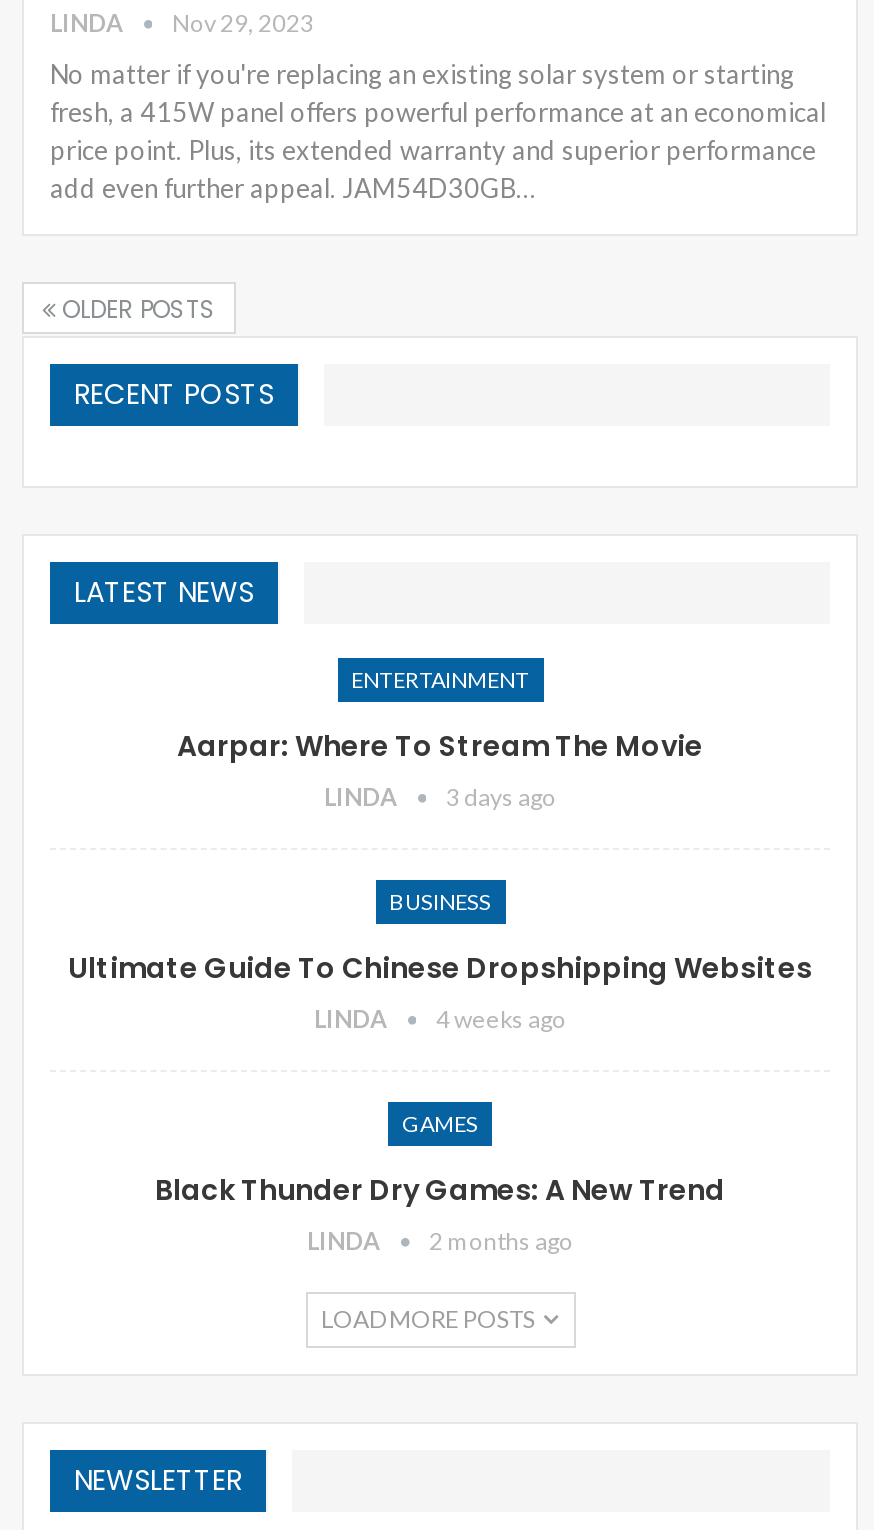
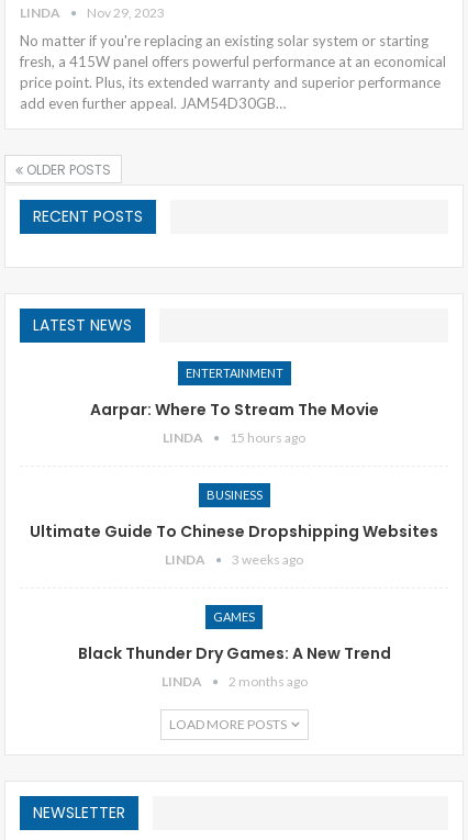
- LINDA 3 days ago
+ LINDA 15 hours ago

- LINDA 4 weeks ago
+ LINDA 3 weeks ago
